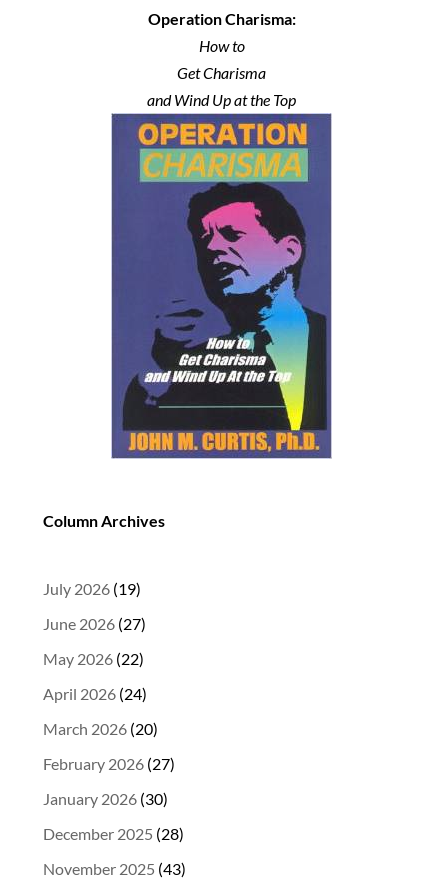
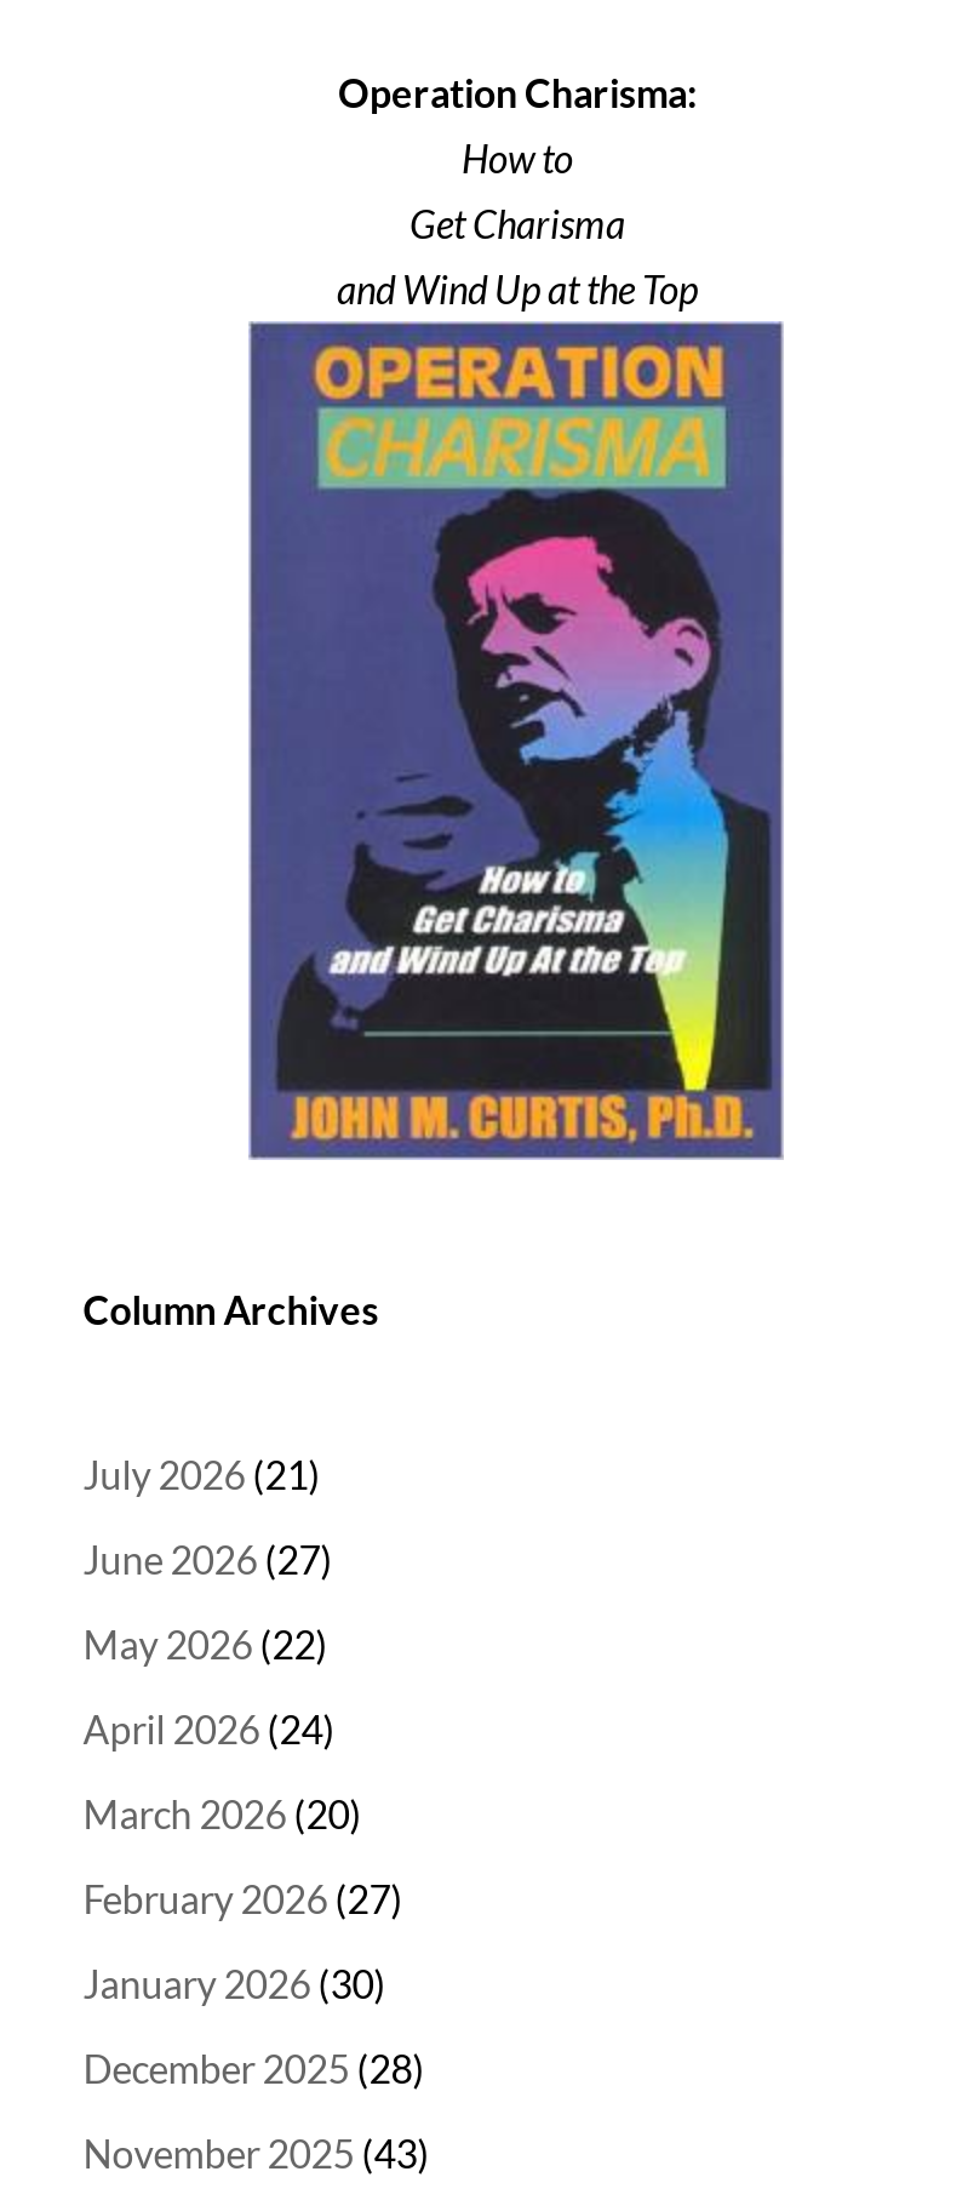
- July 2026 (19)
+ July 2026 (21)
